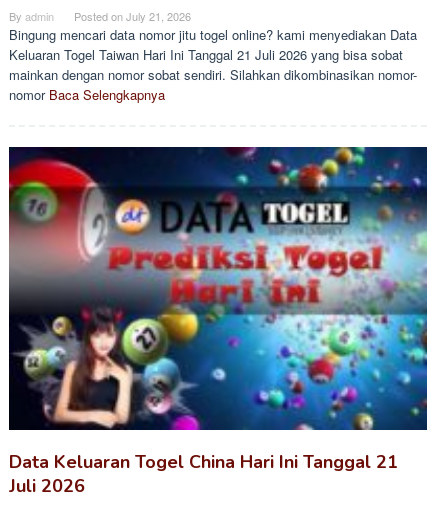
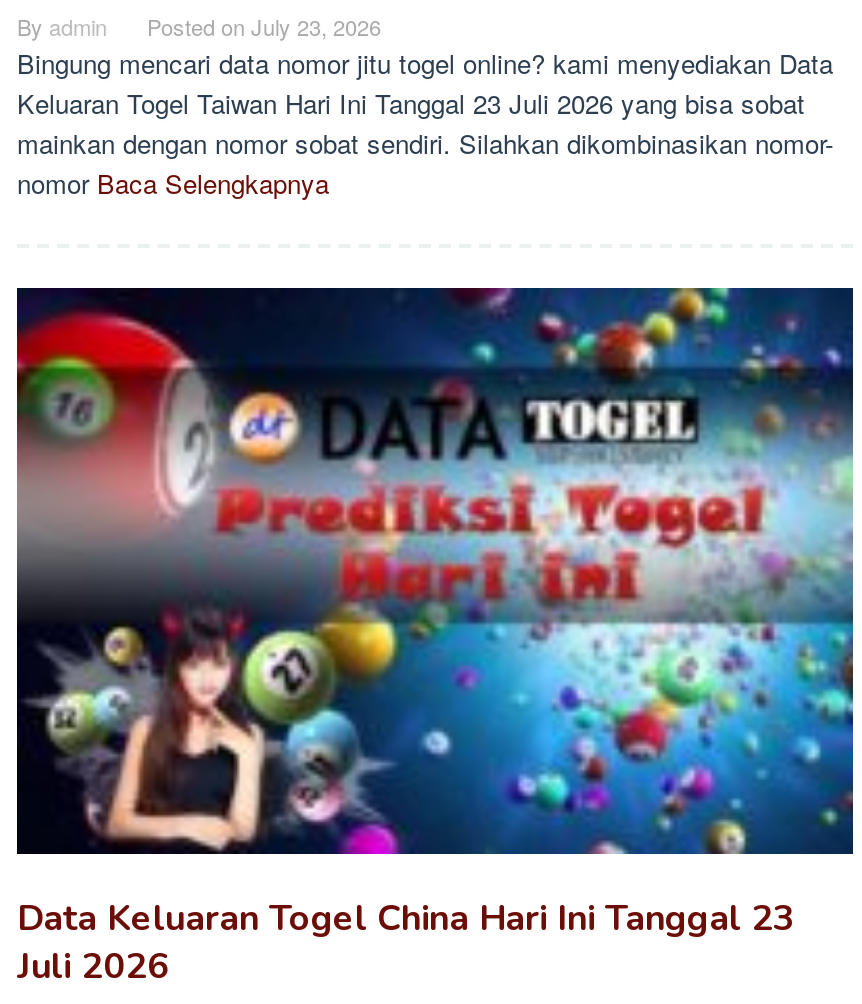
- Posted on July 21, 2026
+ Posted on July 23, 2026

- Keluaran Togel Taiwan Hari Ini Tanggal 21 Juli 2026 yang bisa sobat
+ Keluaran Togel Taiwan Hari Ini Tanggal 23 Juli 2026 yang bisa sobat

- Data Keluaran Togel China Hari Ini Tanggal 21
+ Data Keluaran Togel China Hari Ini Tanggal 23
